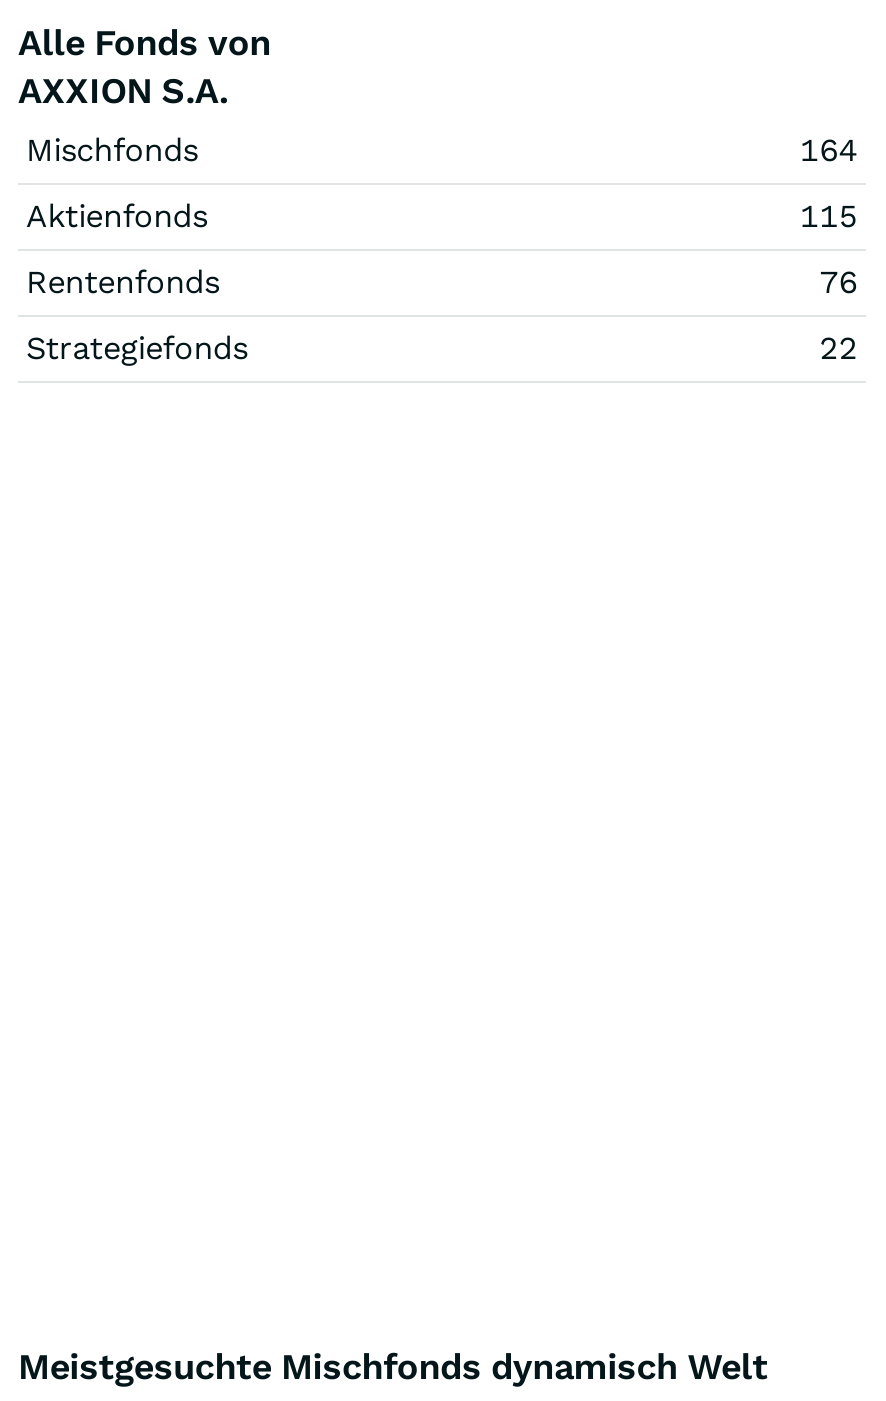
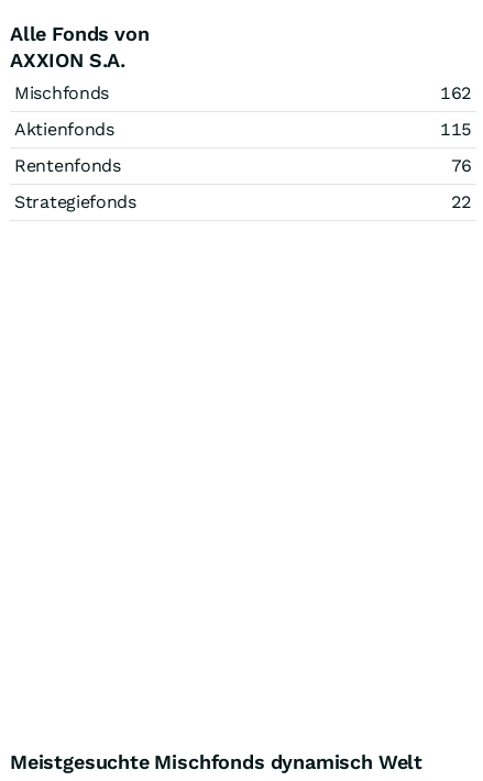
- 164
+ 162
